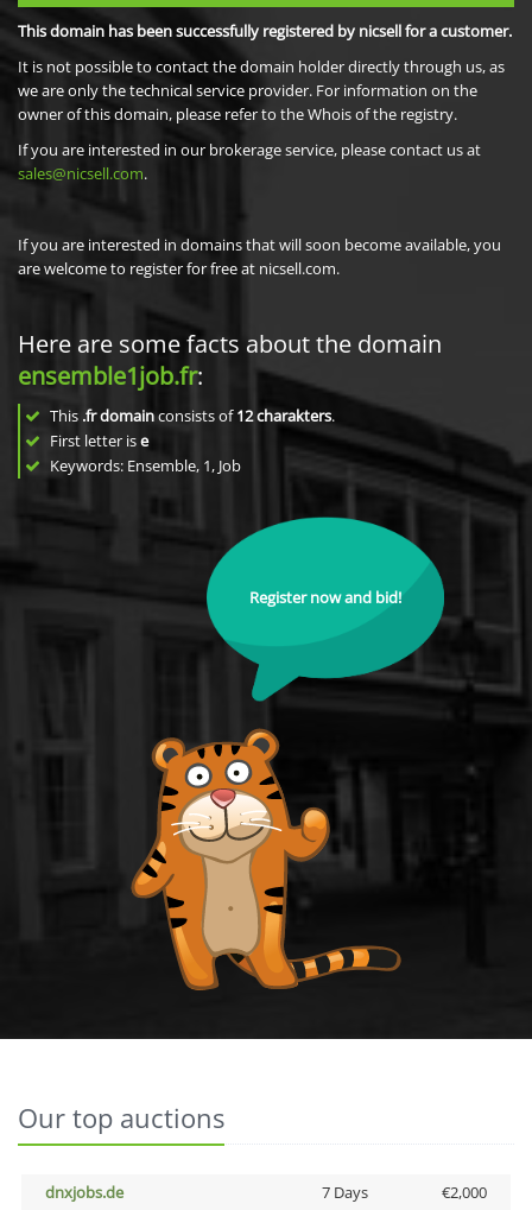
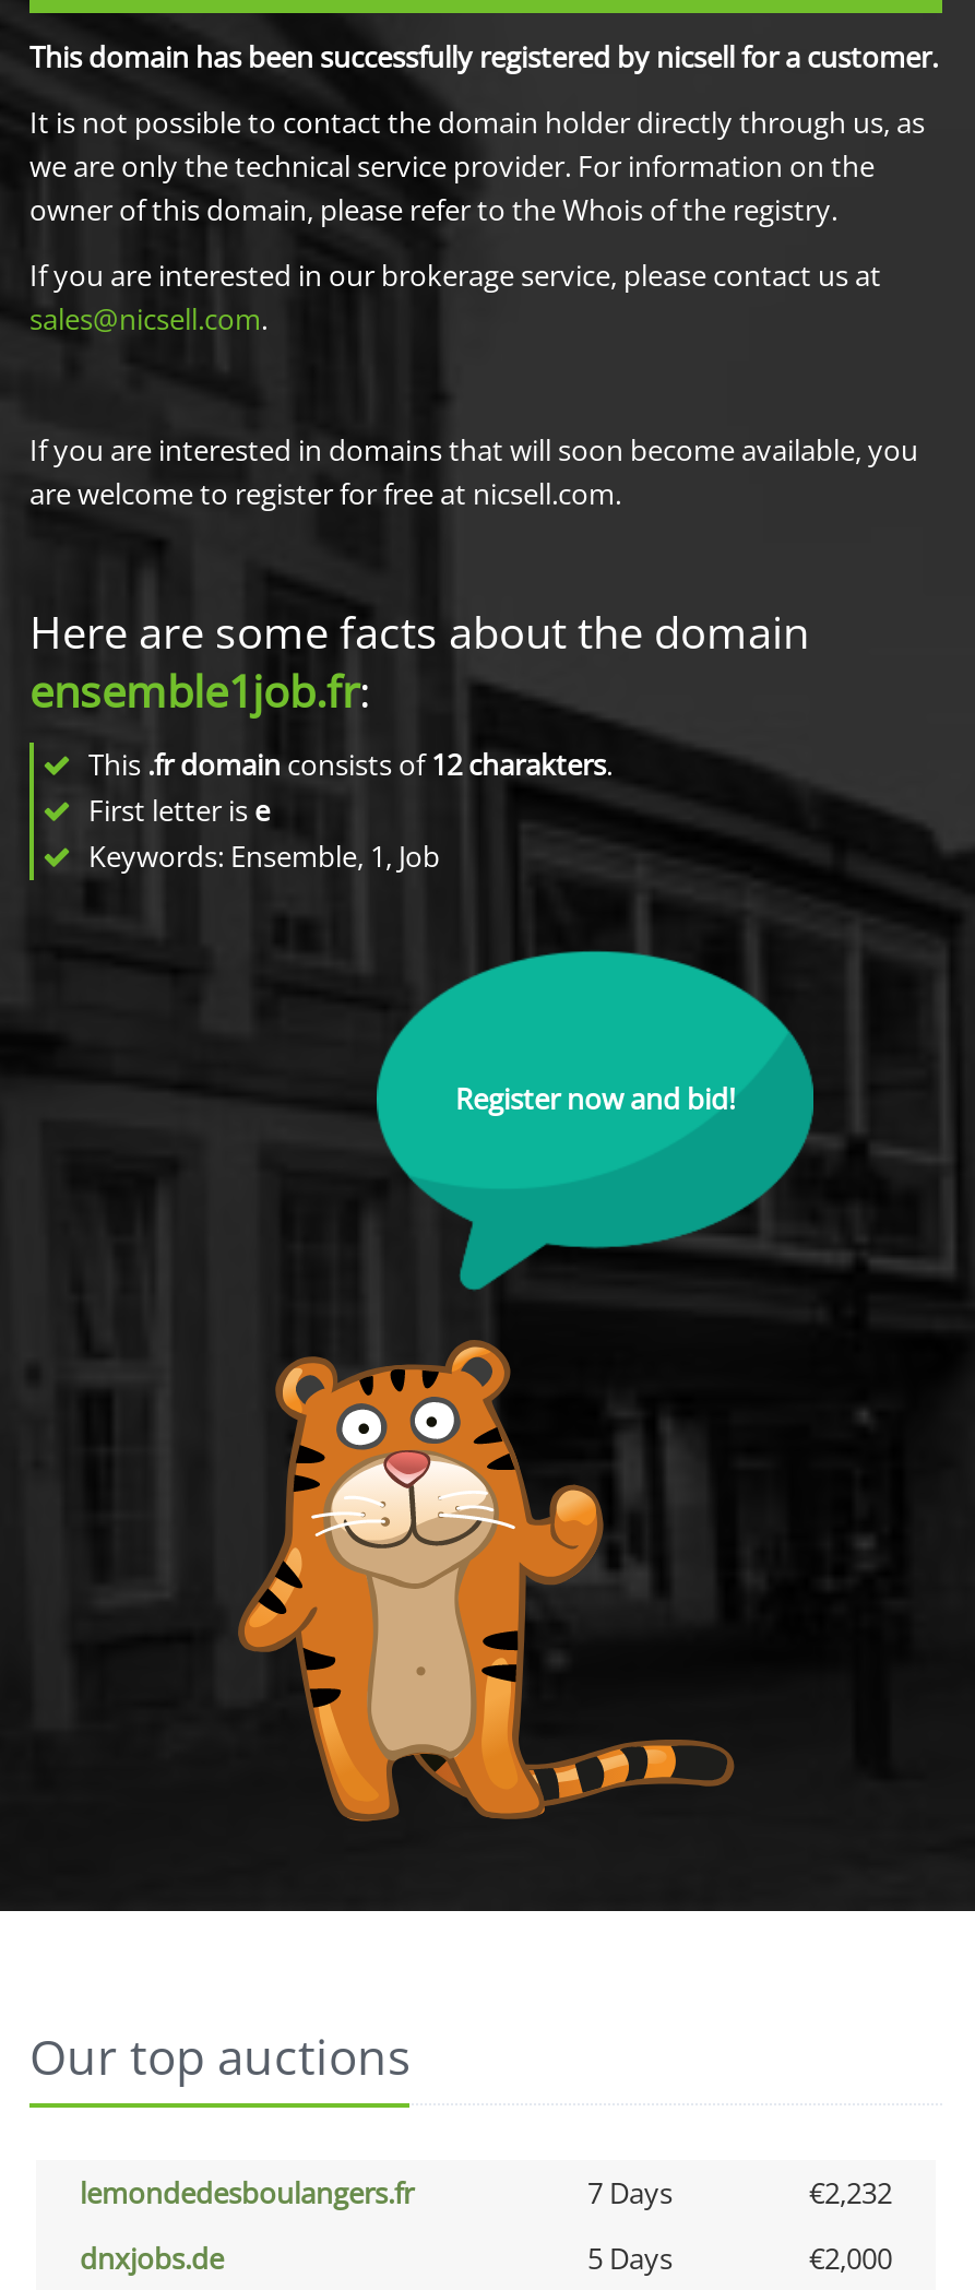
+ lemondedesboulangers.fr
+ 7 Days
+ €2,232

- 7 Days
+ 5 Days
